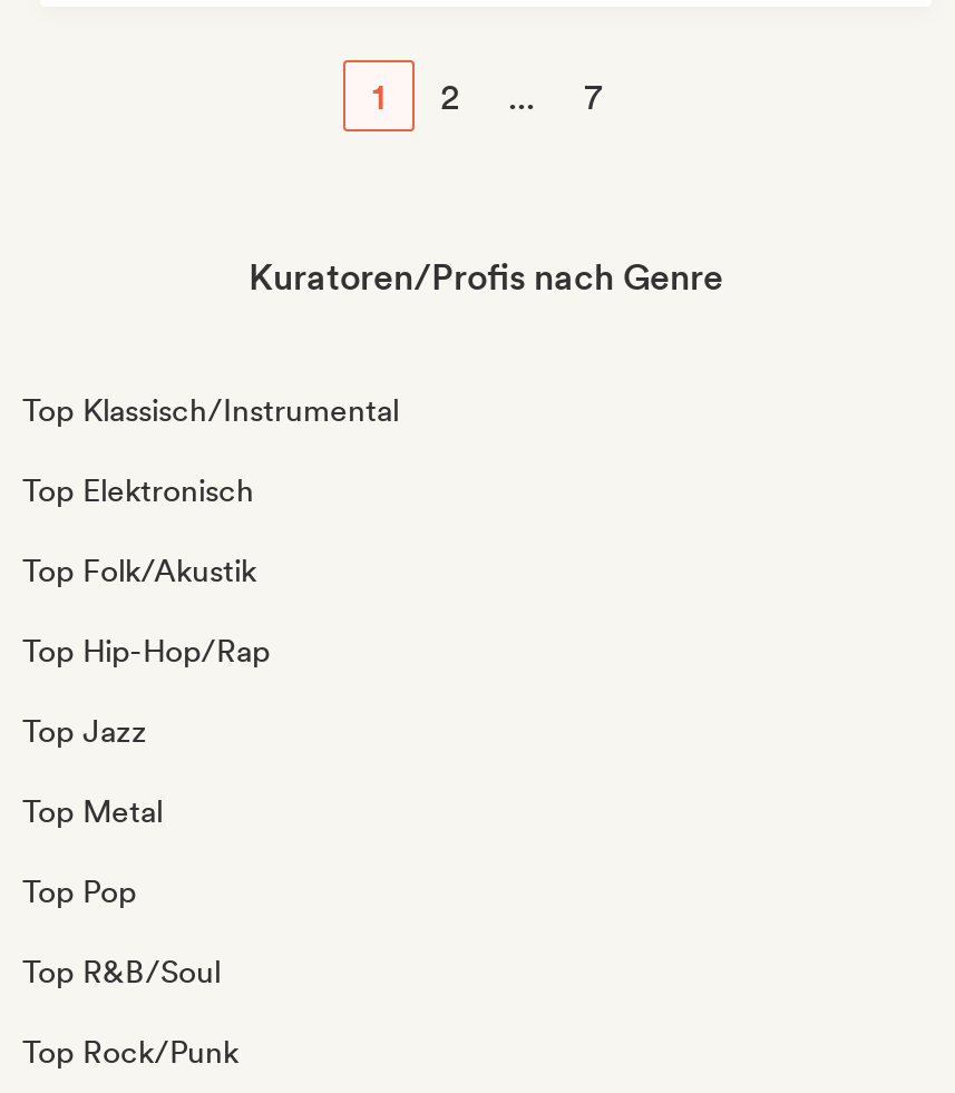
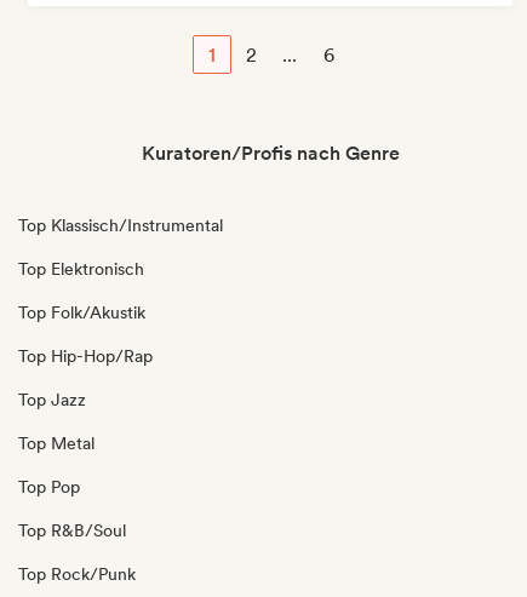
- 7
+ 6
